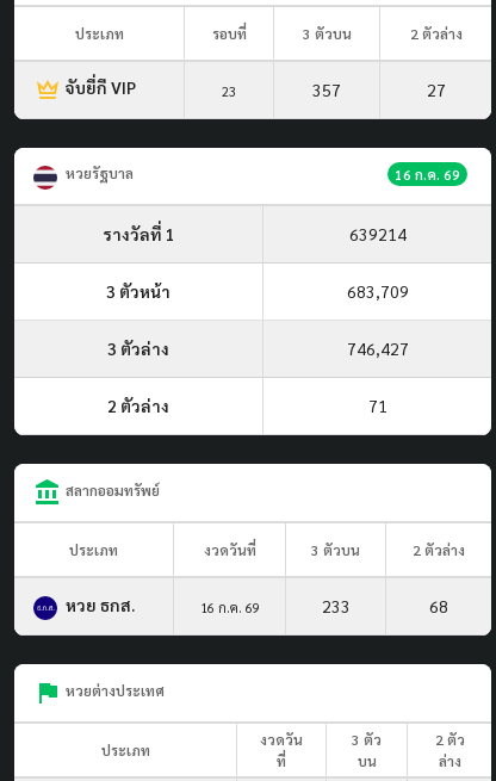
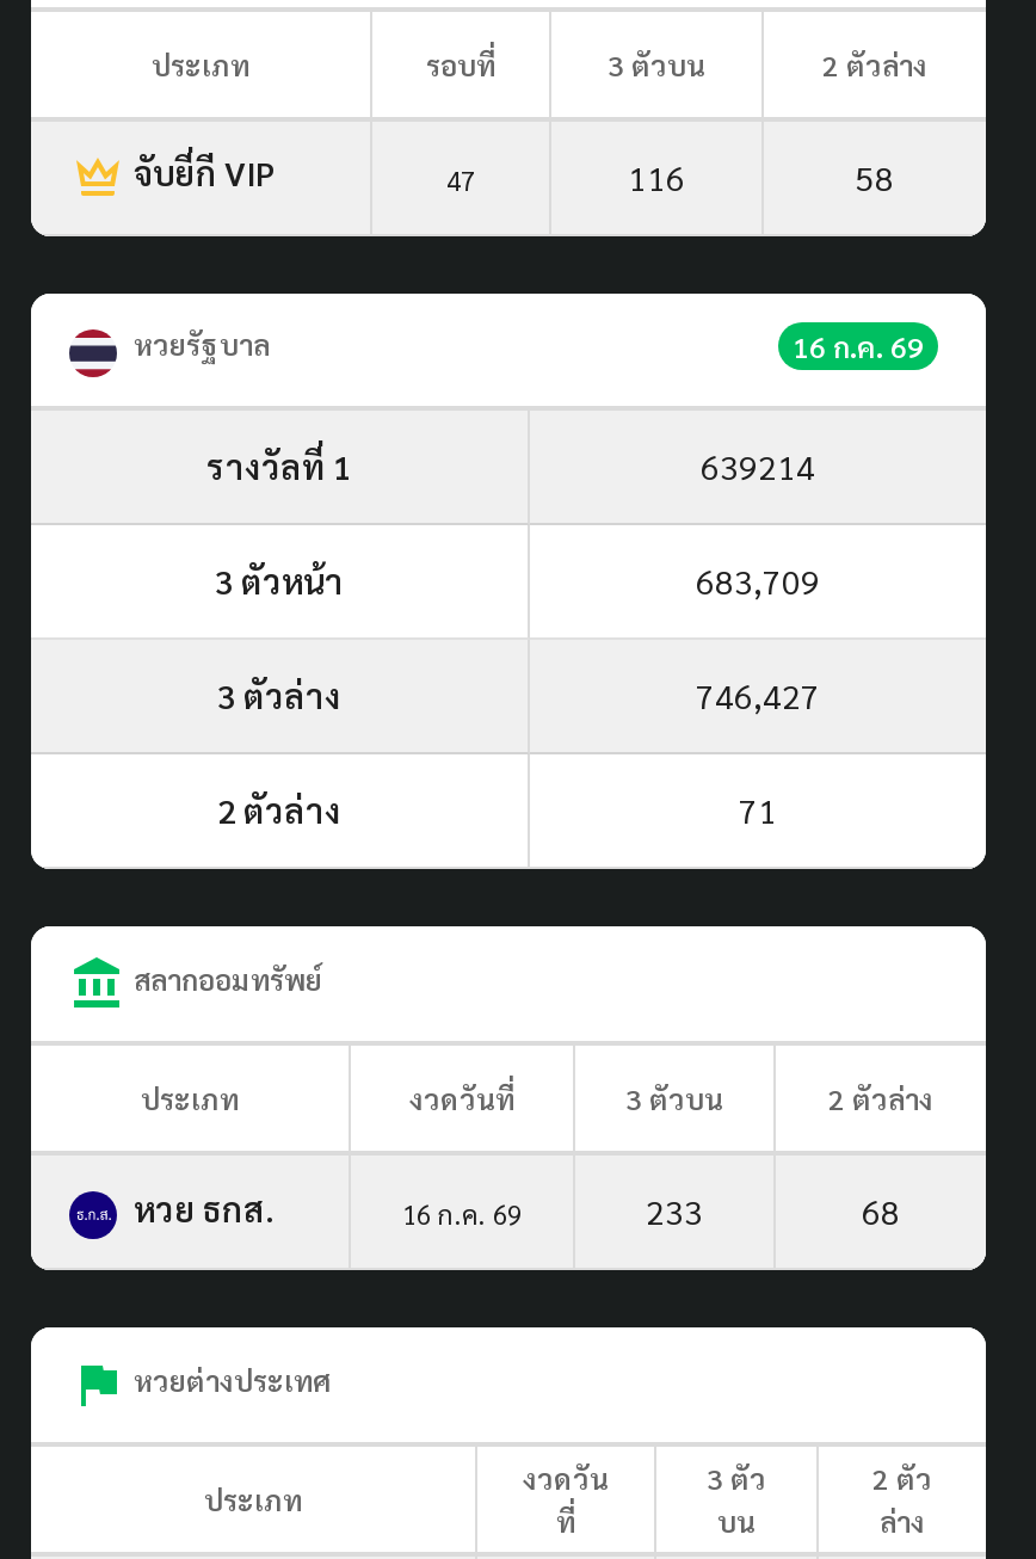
- 23
+ 47

- 357
+ 116

- 27
+ 58
